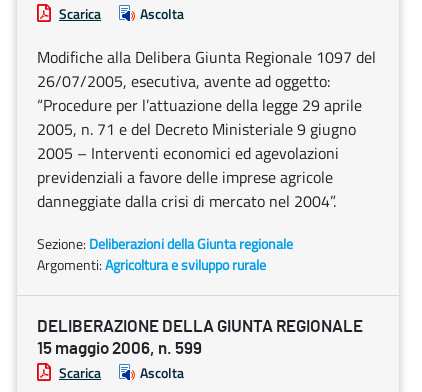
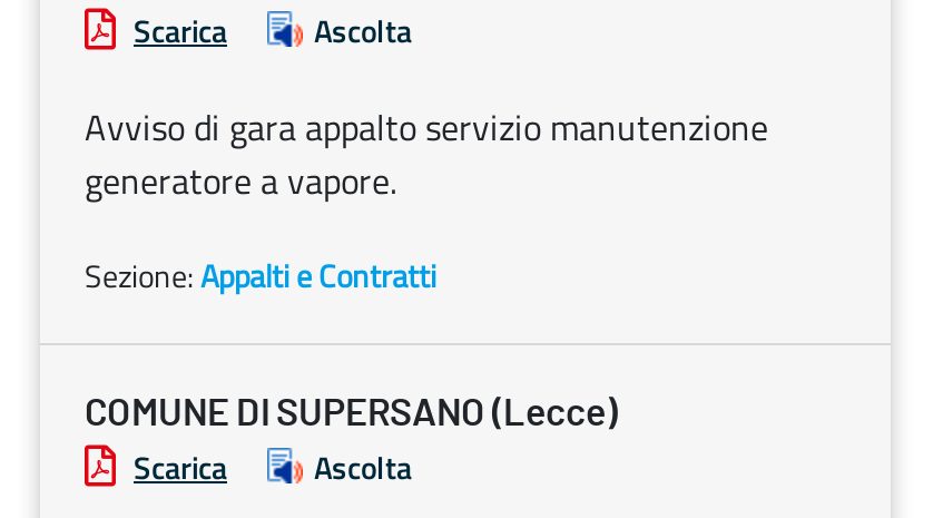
- Modifiche alla Delibera Giunta Regionale 1097 del
- 26/07/2005, esecutiva, avente ad oggetto:
- “Procedure per l’attuazione della legge 29 aprile
- 2005, n. 71 e del Decreto Ministeriale 9 giugno
- 2005 – Interventi economici ed agevolazioni
- previdenziali a favore delle imprese agricole
- danneggiate dalla crisi di mercato nel 2004”.
+ Avviso di gara appalto servizio manutenzione
+ generatore a vapore.

- Sezione: Deliberazioni della Giunta regionale
- Argomenti: Agricoltura e sviluppo rurale
+ Sezione: Appalti e Contratti

- DELIBERAZIONE DELLA GIUNTA REGIONALE
- 15 maggio 2006, n. 599
+ COMUNE DI SUPERSANO (Lecce)
